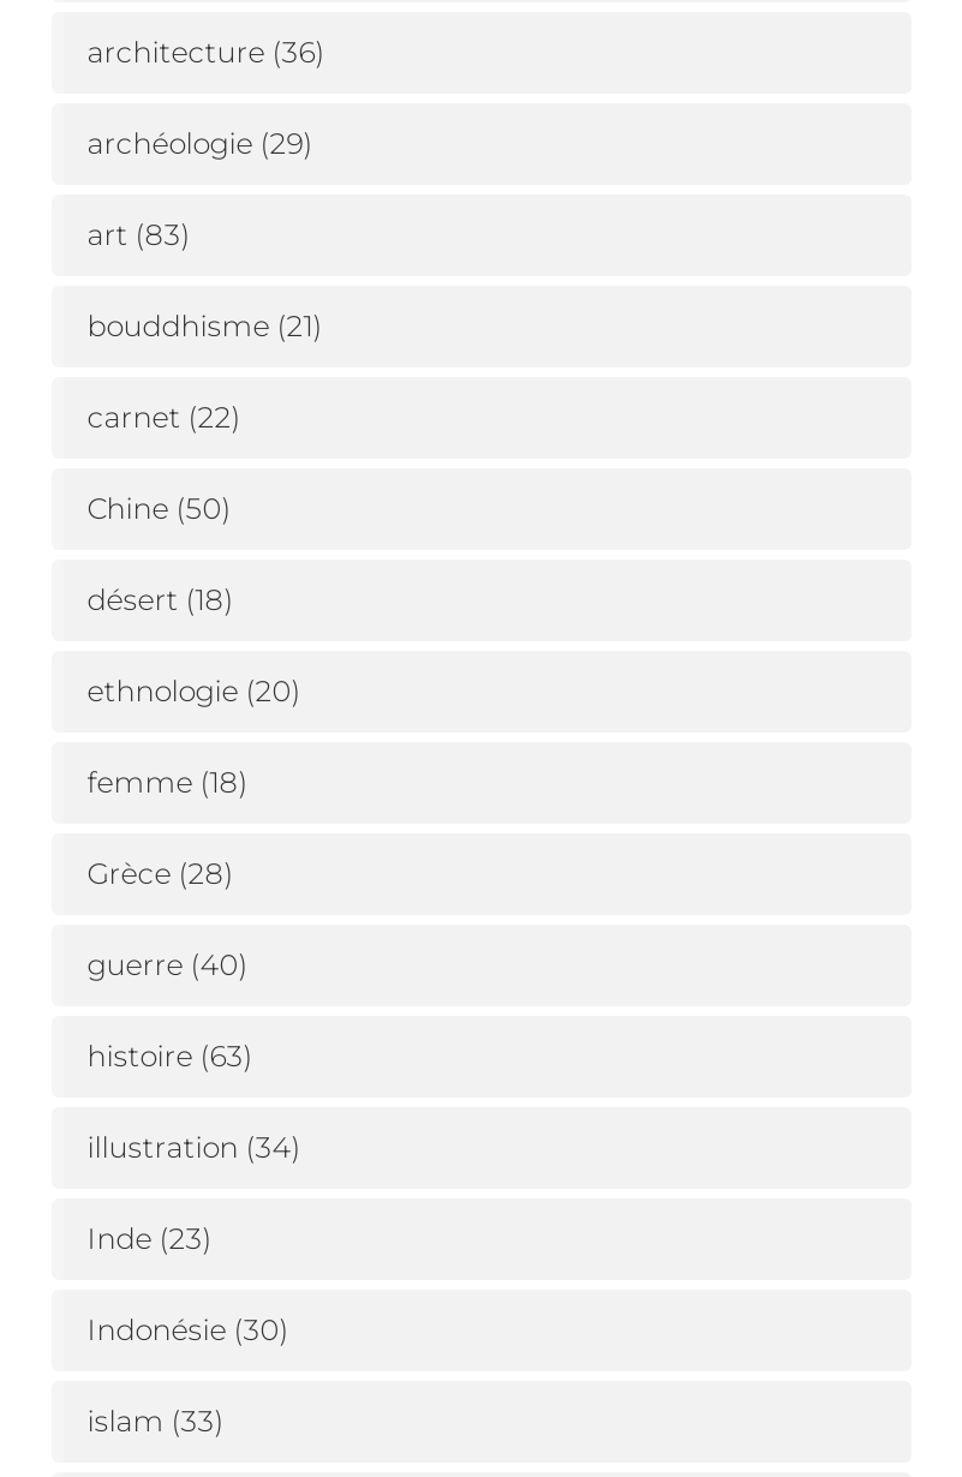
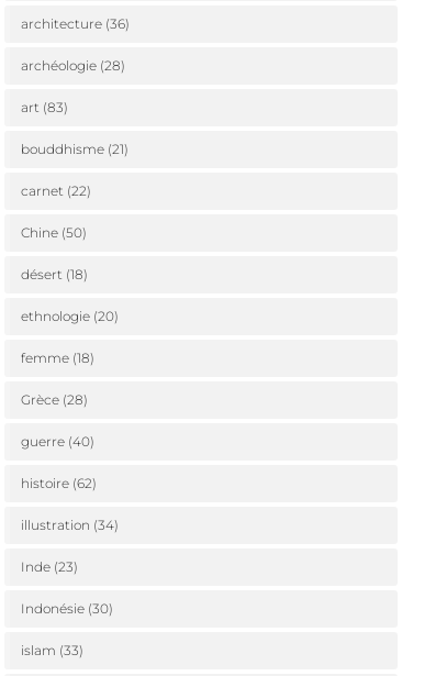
- archéologie (29)
+ archéologie (28)

- histoire (63)
+ histoire (62)
